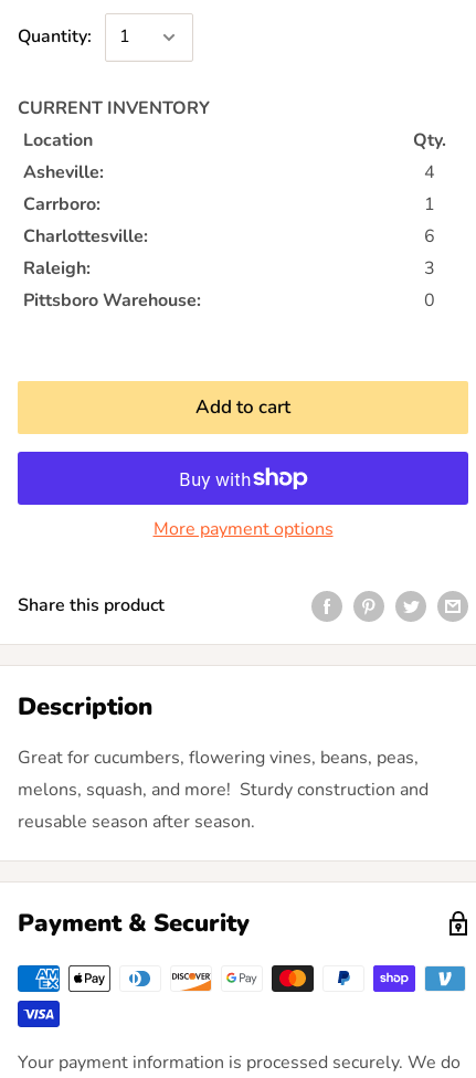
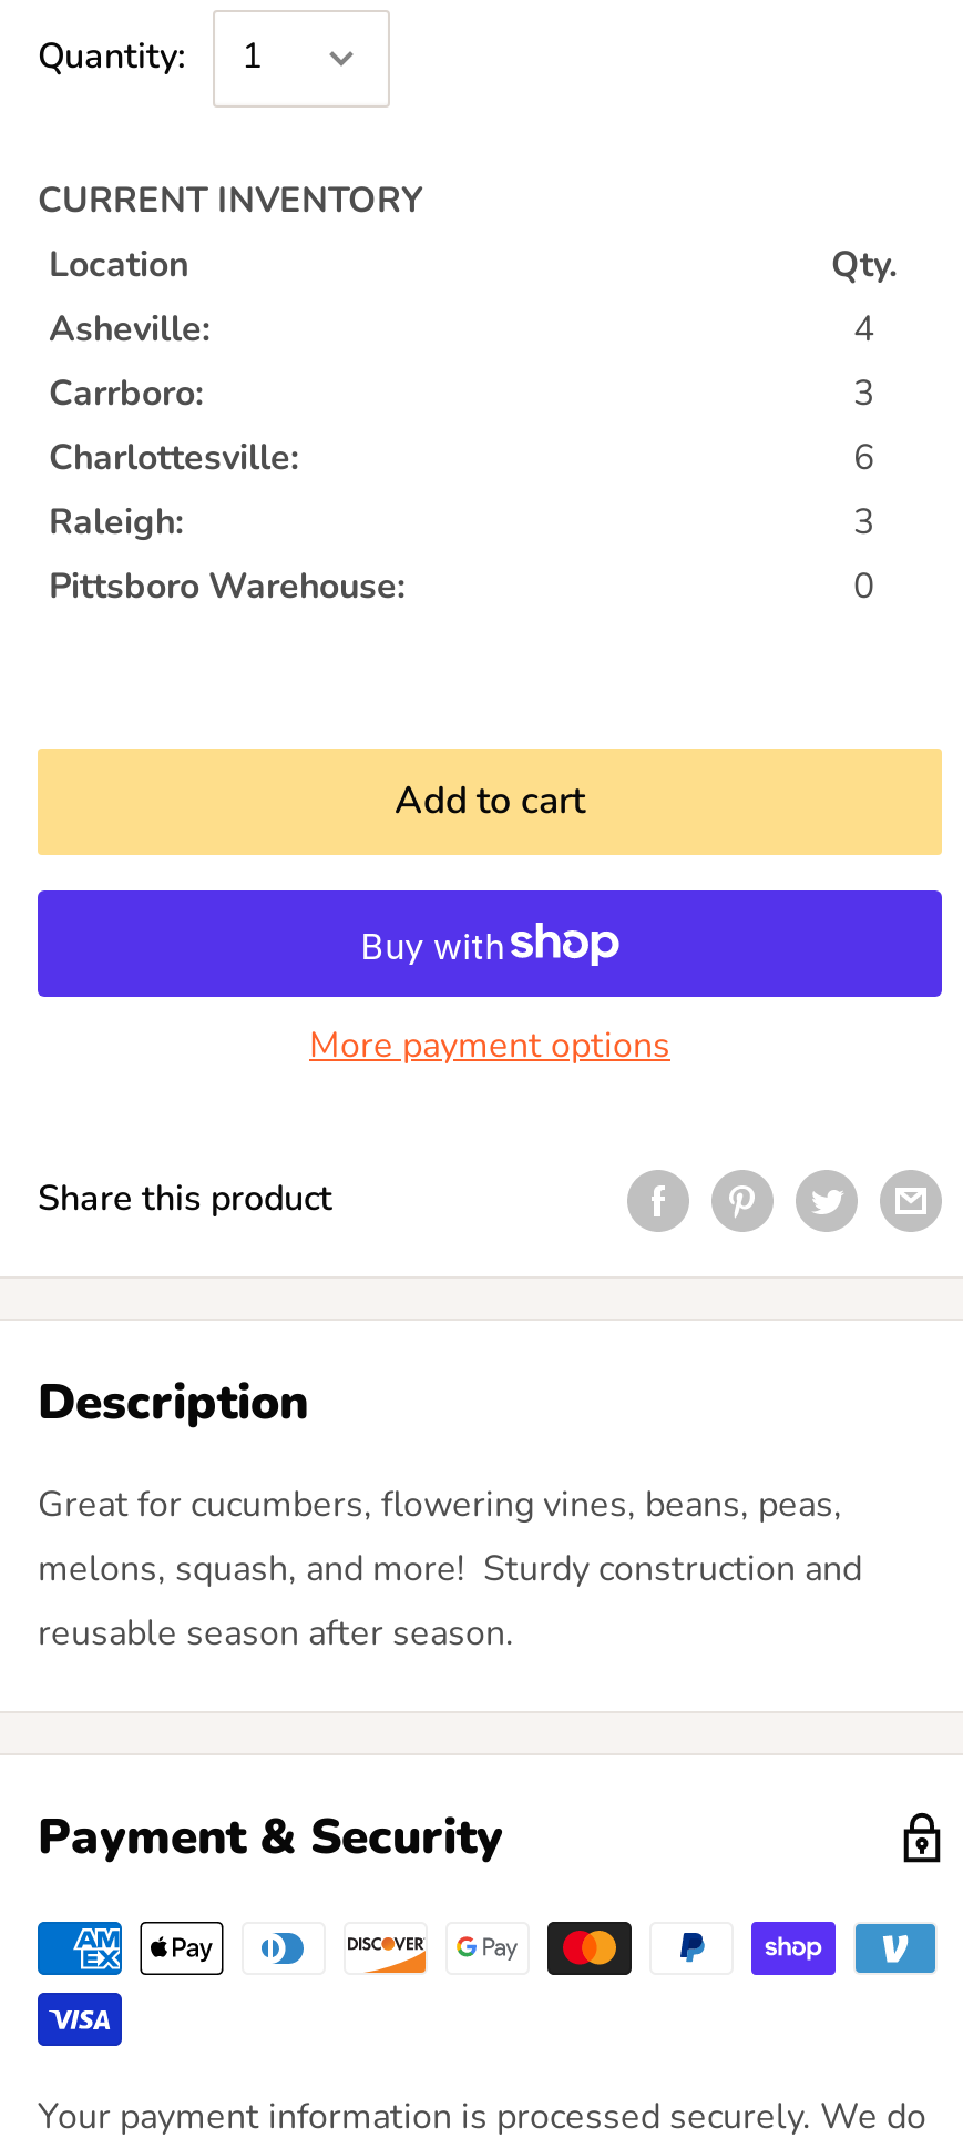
- 1
+ 3
